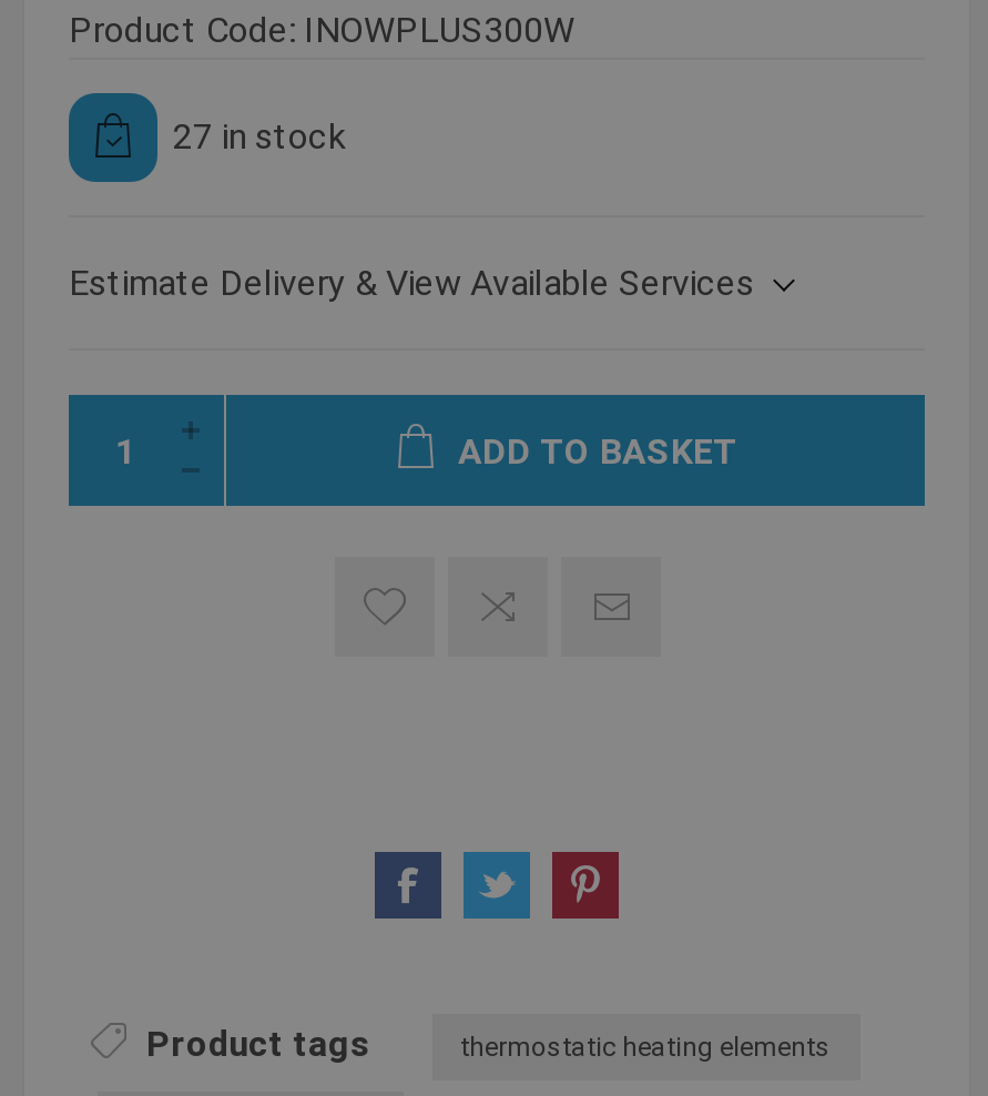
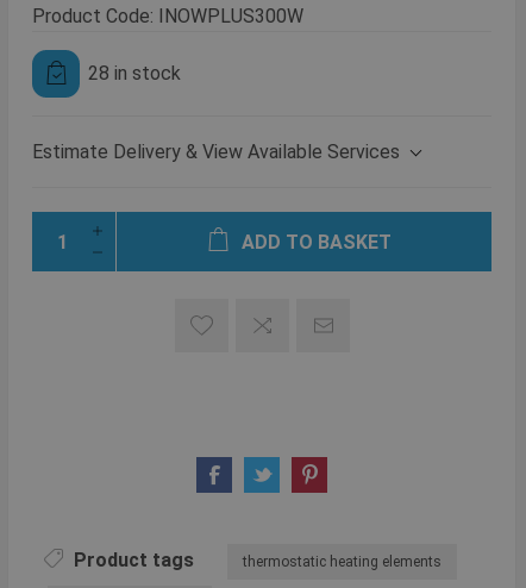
- 27 in stock
+ 28 in stock
